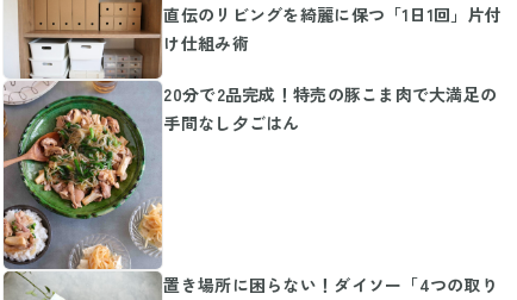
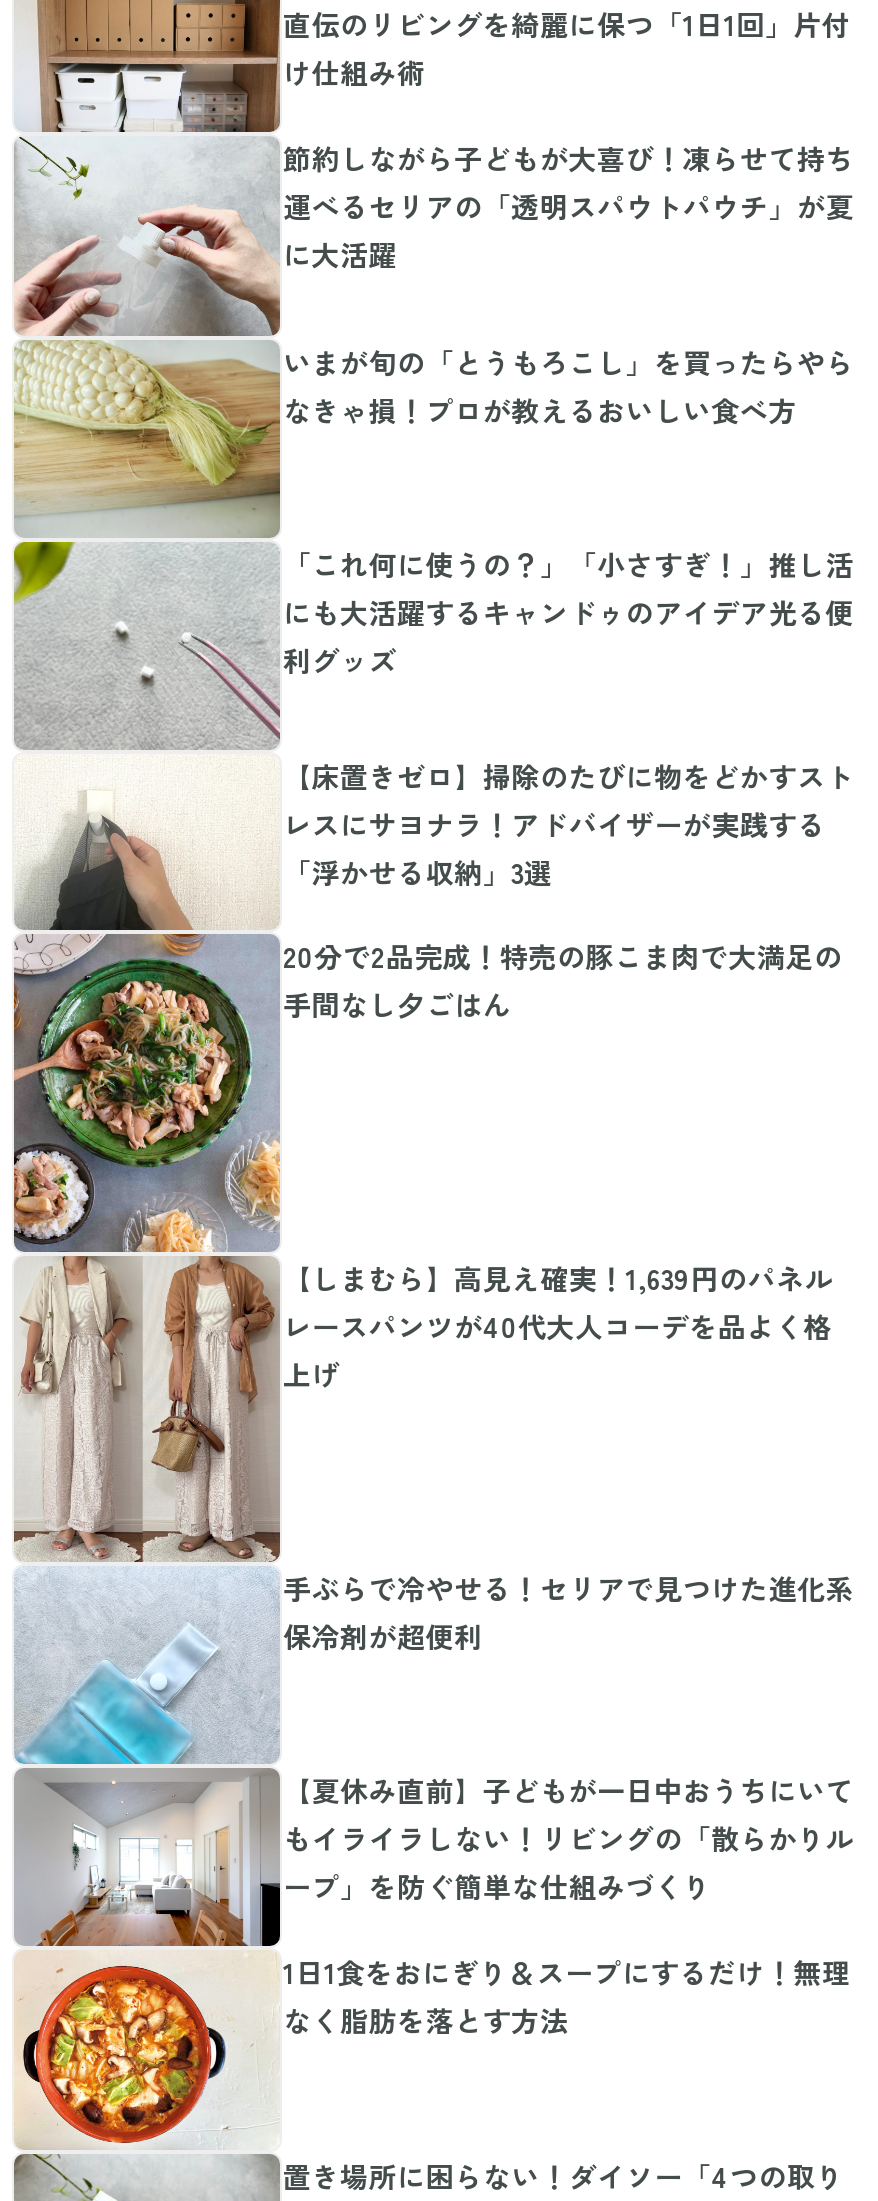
+ [image]
+ 節約しながら子どもが大喜び！凍らせて持ち
+ 運べるセリアの「透明スパウトパウチ」が夏
+ に大活躍
+ いまが旬の「とうもろこし」を買ったらやら
+ なきゃ損！プロが教えるおいしい食べ方

+ 「これ何に使うの？」「小さすぎ！」推し活
+ にも大活躍するキャンドゥのアイデア光る便
+ 利グッズ
+ 【床置きゼロ】掃除のたびに物をどかすスト
+ レスにサヨナラ！アドバイザーが実践する
+ 「浮かせる収納」3選

+ [image]
+ 【しまむら】高見え確実！1,639円のパネル
+ レースパンツが40代大人コーデを品よく格
+ 上げ

+ 手ぶらで冷やせる！セリアで見つけた進化系
+ 保冷剤が超便利

+ 【夏休み直前】子どもが一日中おうちにいて
+ もイライラしない！リビングの「散らかりル
+ ープ」を防ぐ簡単な仕組みづくり
+ 1日1食をおにぎり＆スープにするだけ！無理
+ なく脂肪を落とす方法
